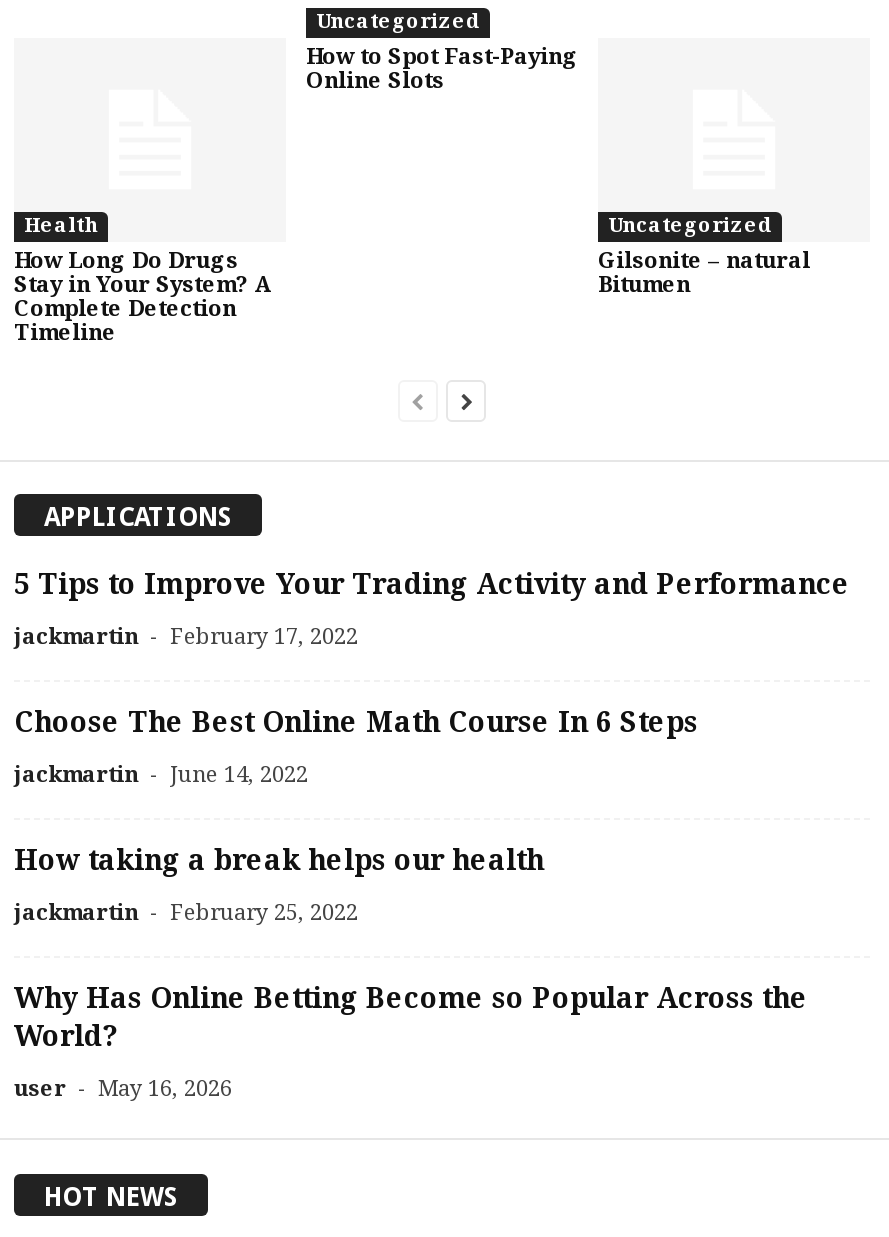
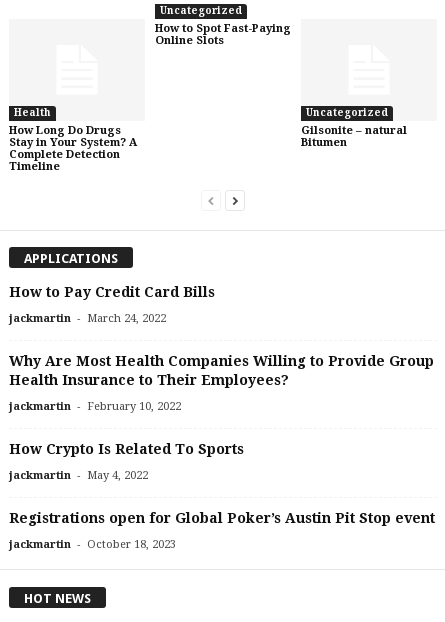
- 5 Tips to Improve Your Trading Activity and Performance
+ How to Pay Credit Card Bills

- jackmartin - February 17, 2022
+ jackmartin - March 24, 2022

- Choose The Best Online Math Course In 6 Steps
+ Why Are Most Health Companies Willing to Provide Group
+ Health Insurance to Their Employees?

- jackmartin - June 14, 2022
+ jackmartin - February 10, 2022

- How taking a break helps our health
+ How Crypto Is Related To Sports

- jackmartin - February 25, 2022
+ jackmartin - May 4, 2022

- Why Has Online Betting Become so Popular Across the
- World?
+ Registrations open for Global Poker’s Austin Pit Stop event

- user - May 16, 2026
+ jackmartin - October 18, 2023
